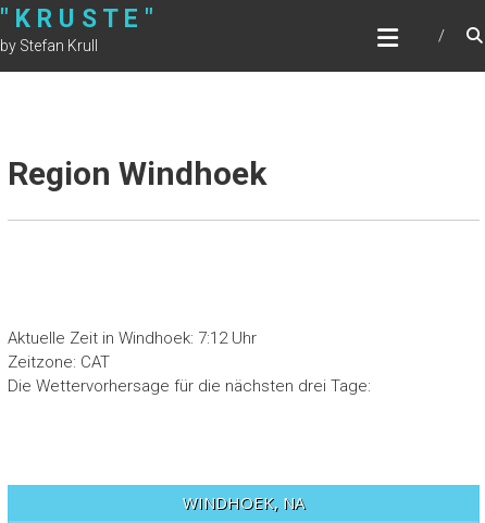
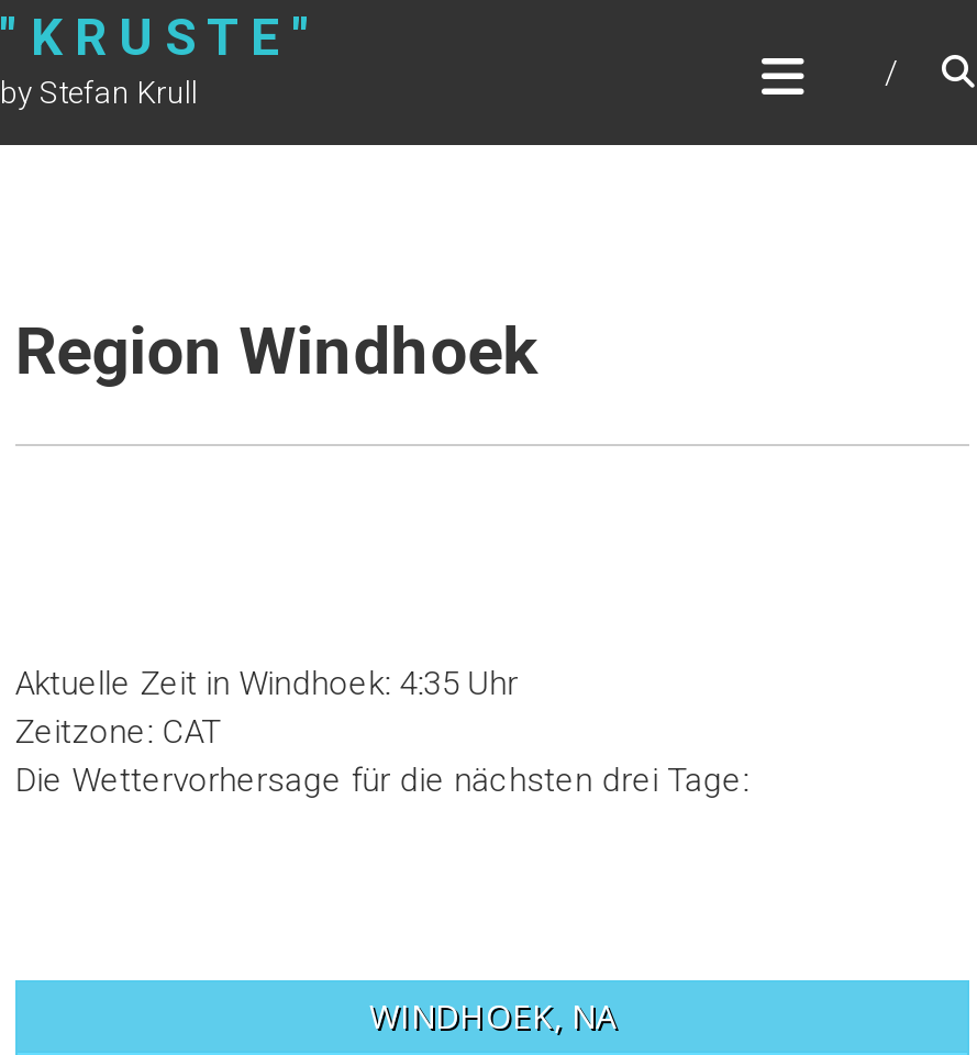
- Aktuelle Zeit in Windhoek: 7:12 Uhr
+ Aktuelle Zeit in Windhoek: 4:35 Uhr
